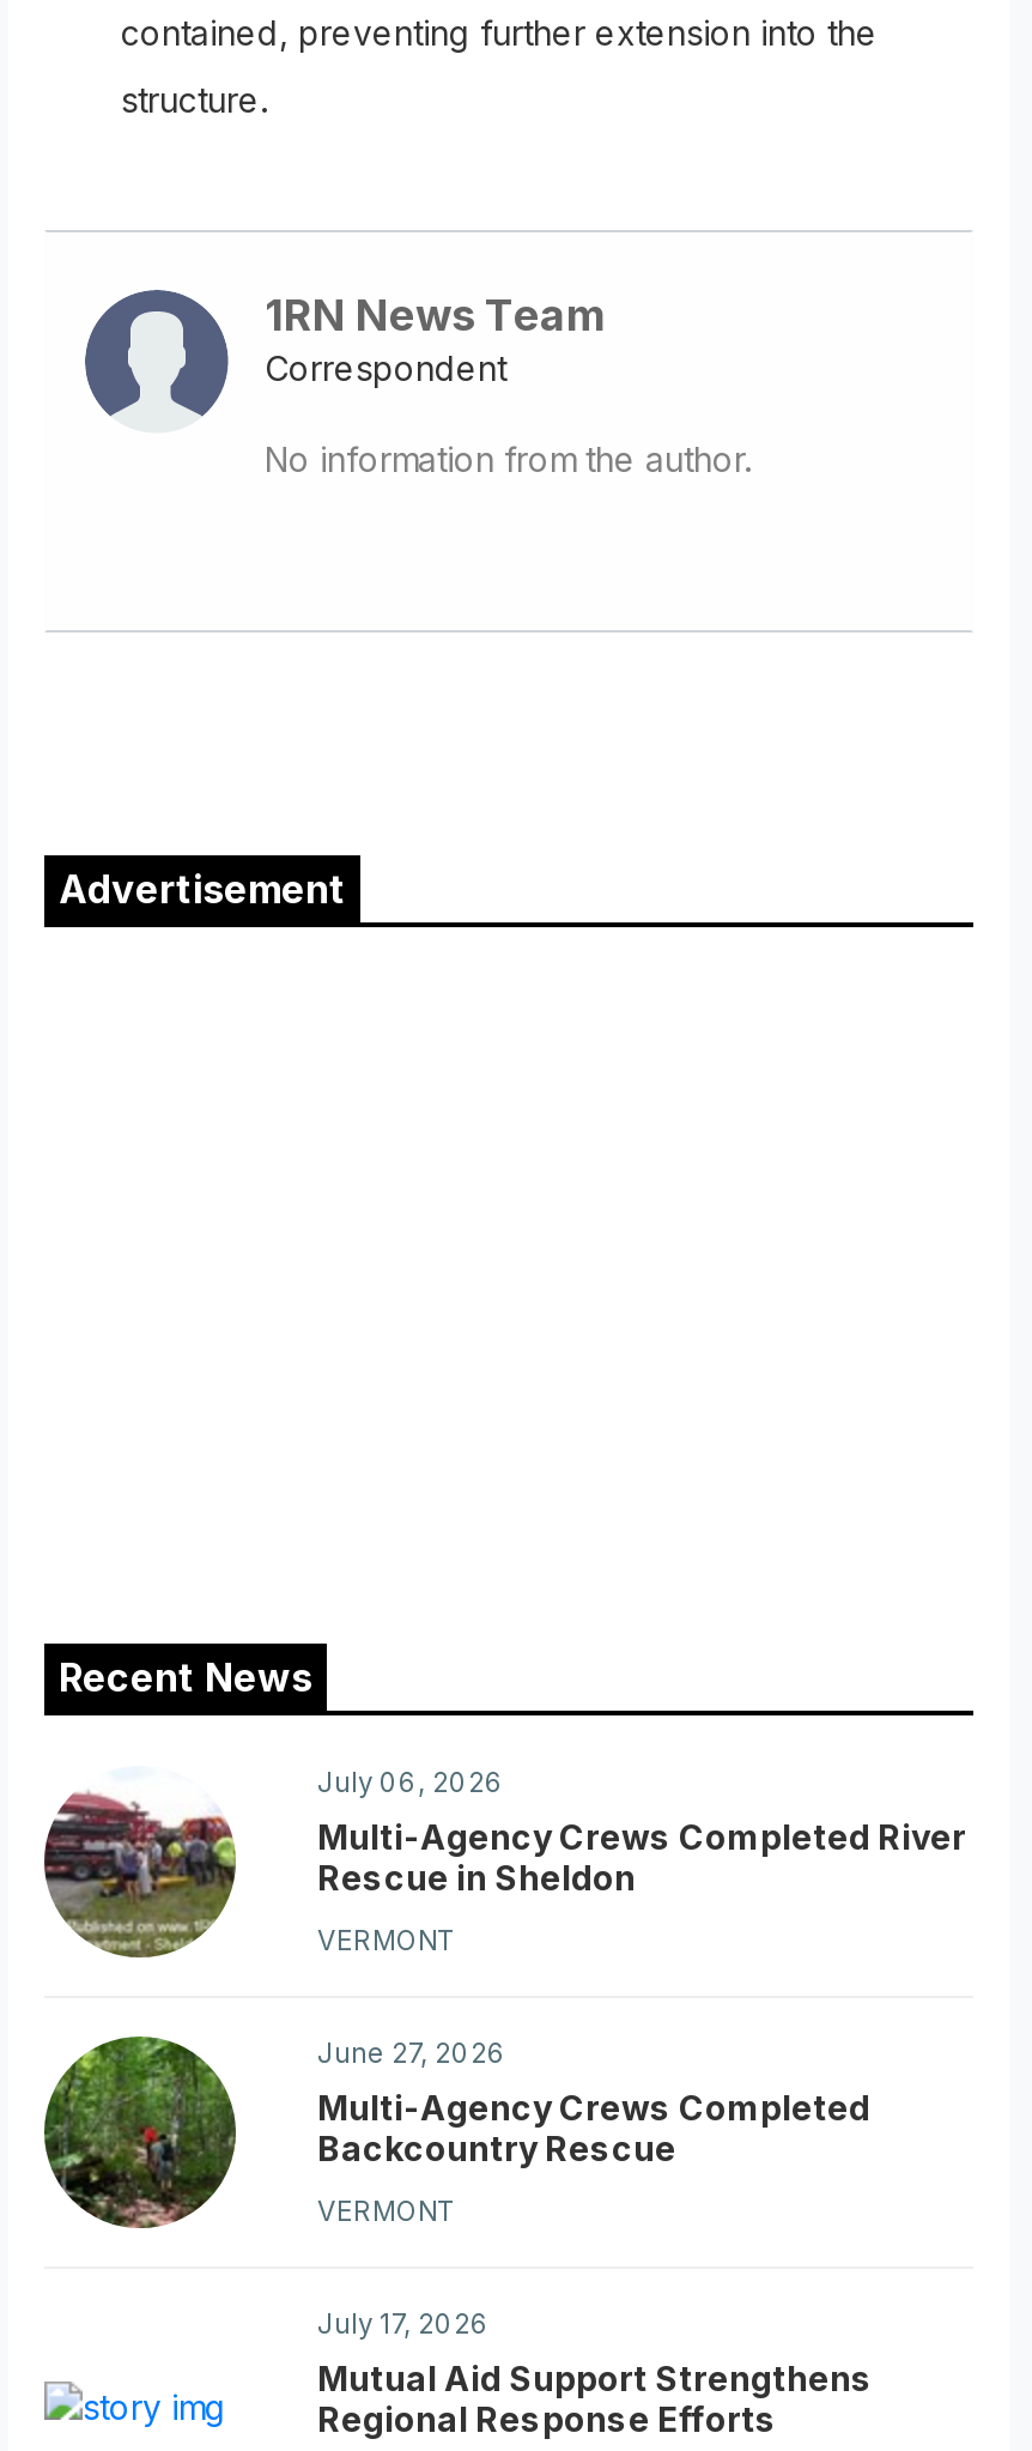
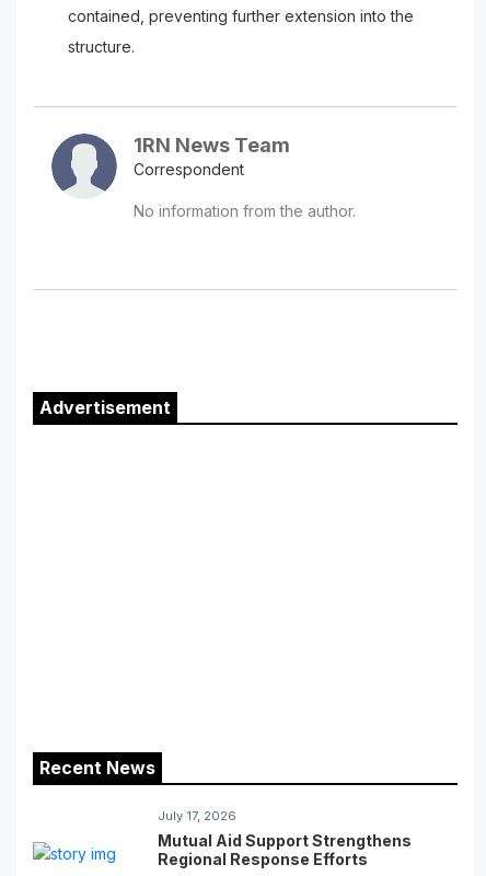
- [image]
- July 06, 2026
- Multi-Agency Crews Completed River
- Rescue in Sheldon
- VERMONT
- June 27, 2026
- Multi-Agency Crews Completed
- Backcountry Rescue
- VERMONT

- [image]
